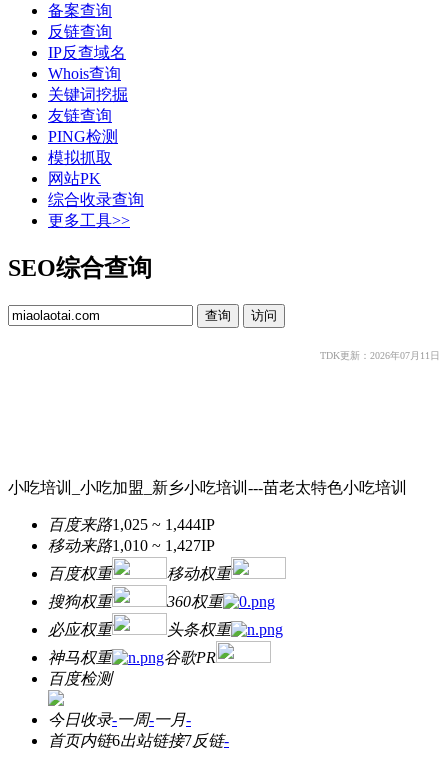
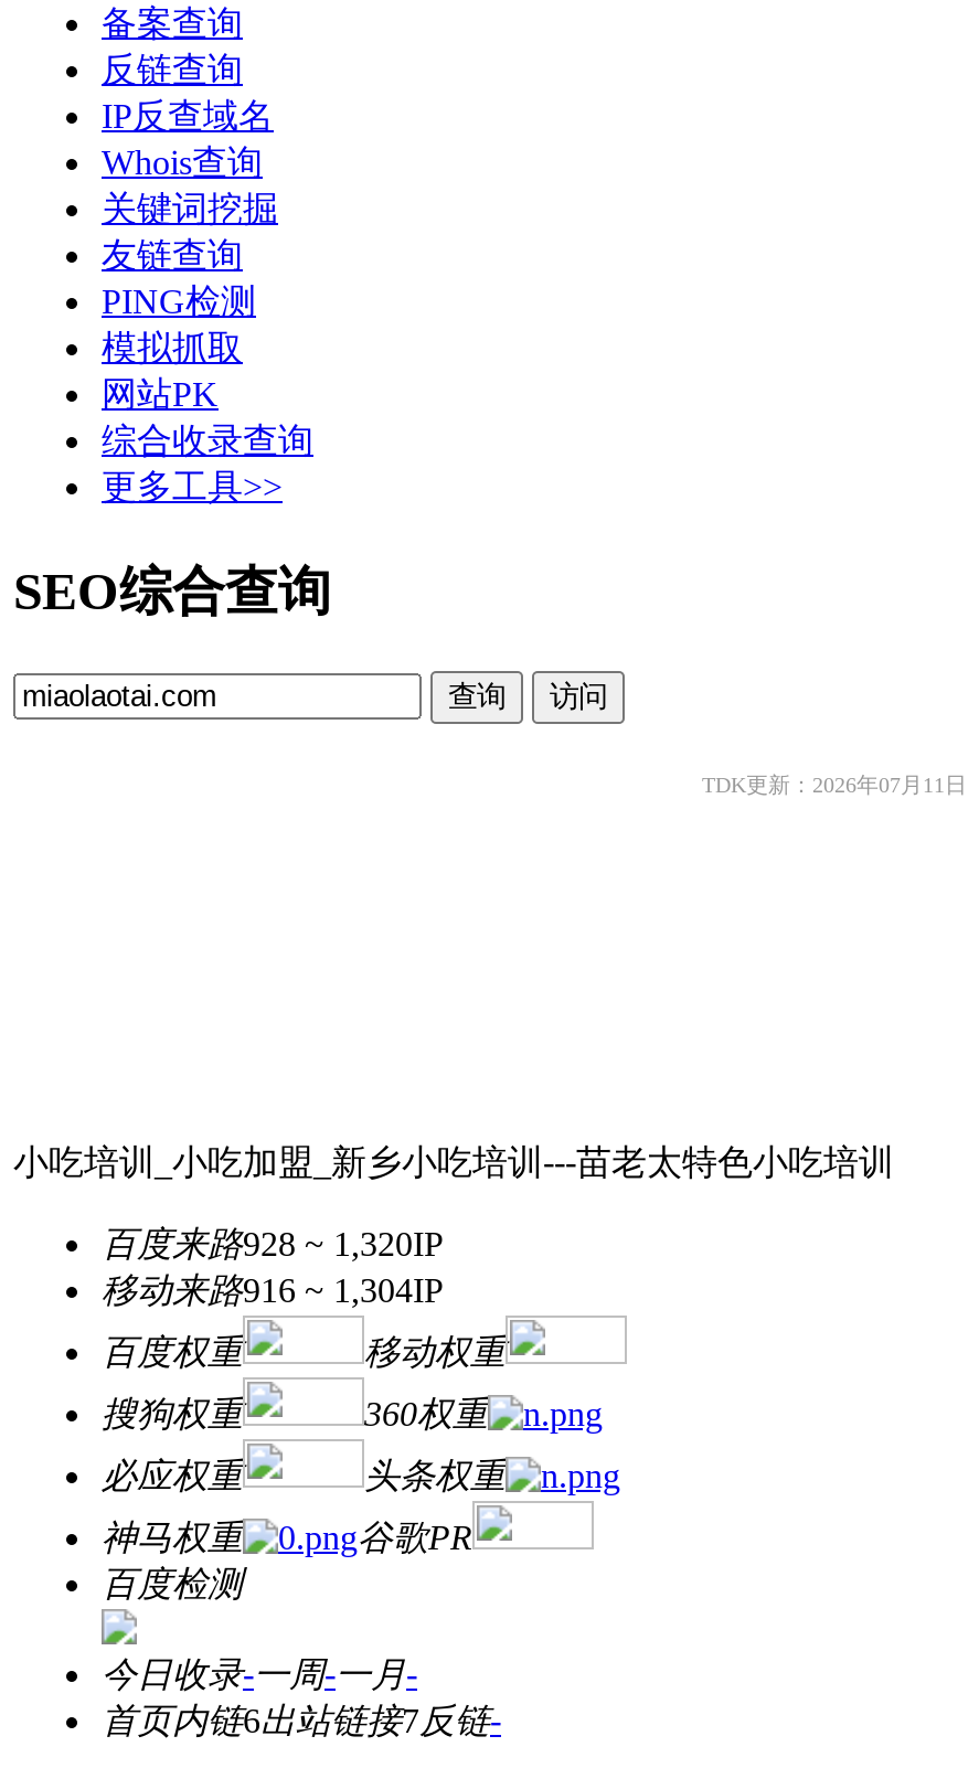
- 百度来路1,025 ~ 1,444IP
+ 百度来路928 ~ 1,320IP

- 移动来路1,010 ~ 1,427IP
+ 移动来路916 ~ 1,304IP
